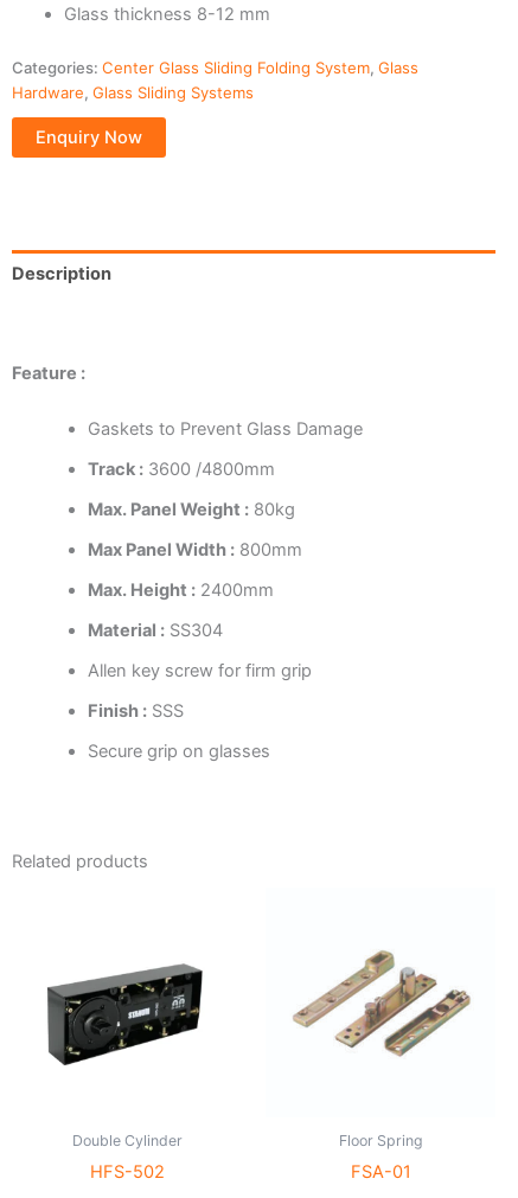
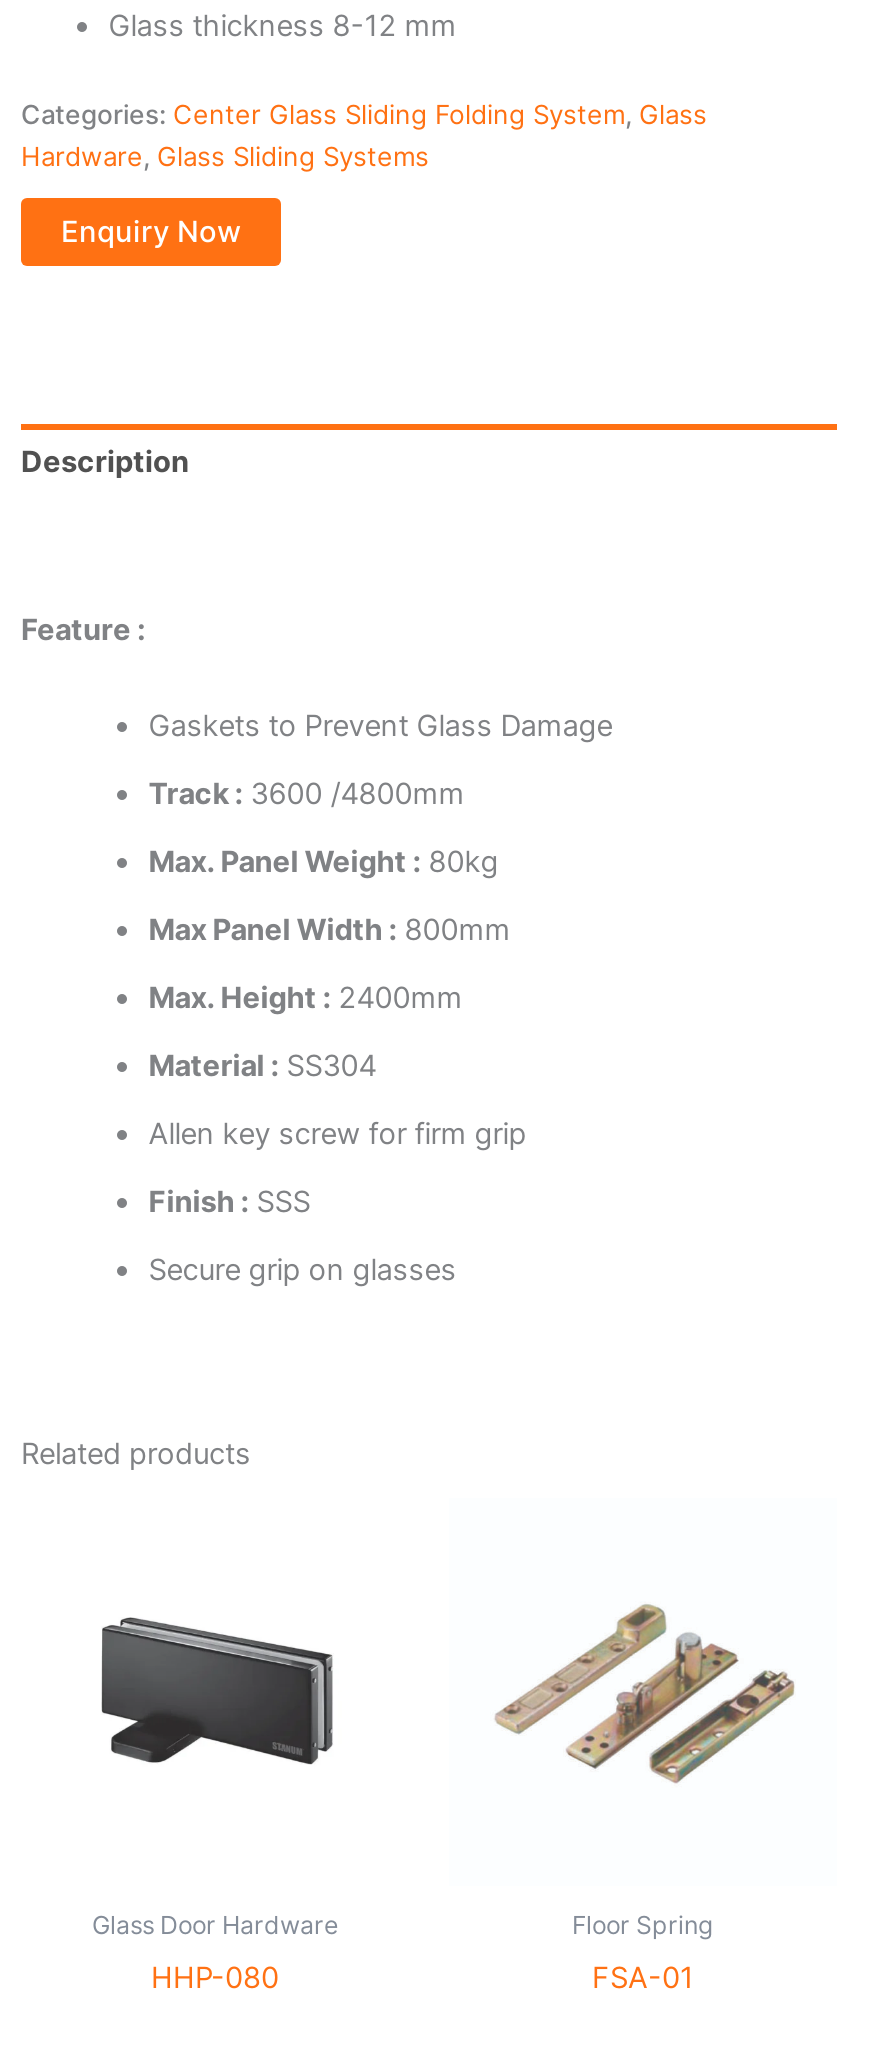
- [image]
+ [image]

- Double Cylinder
+ Glass Door Hardware

- HFS-502
+ HHP-080
